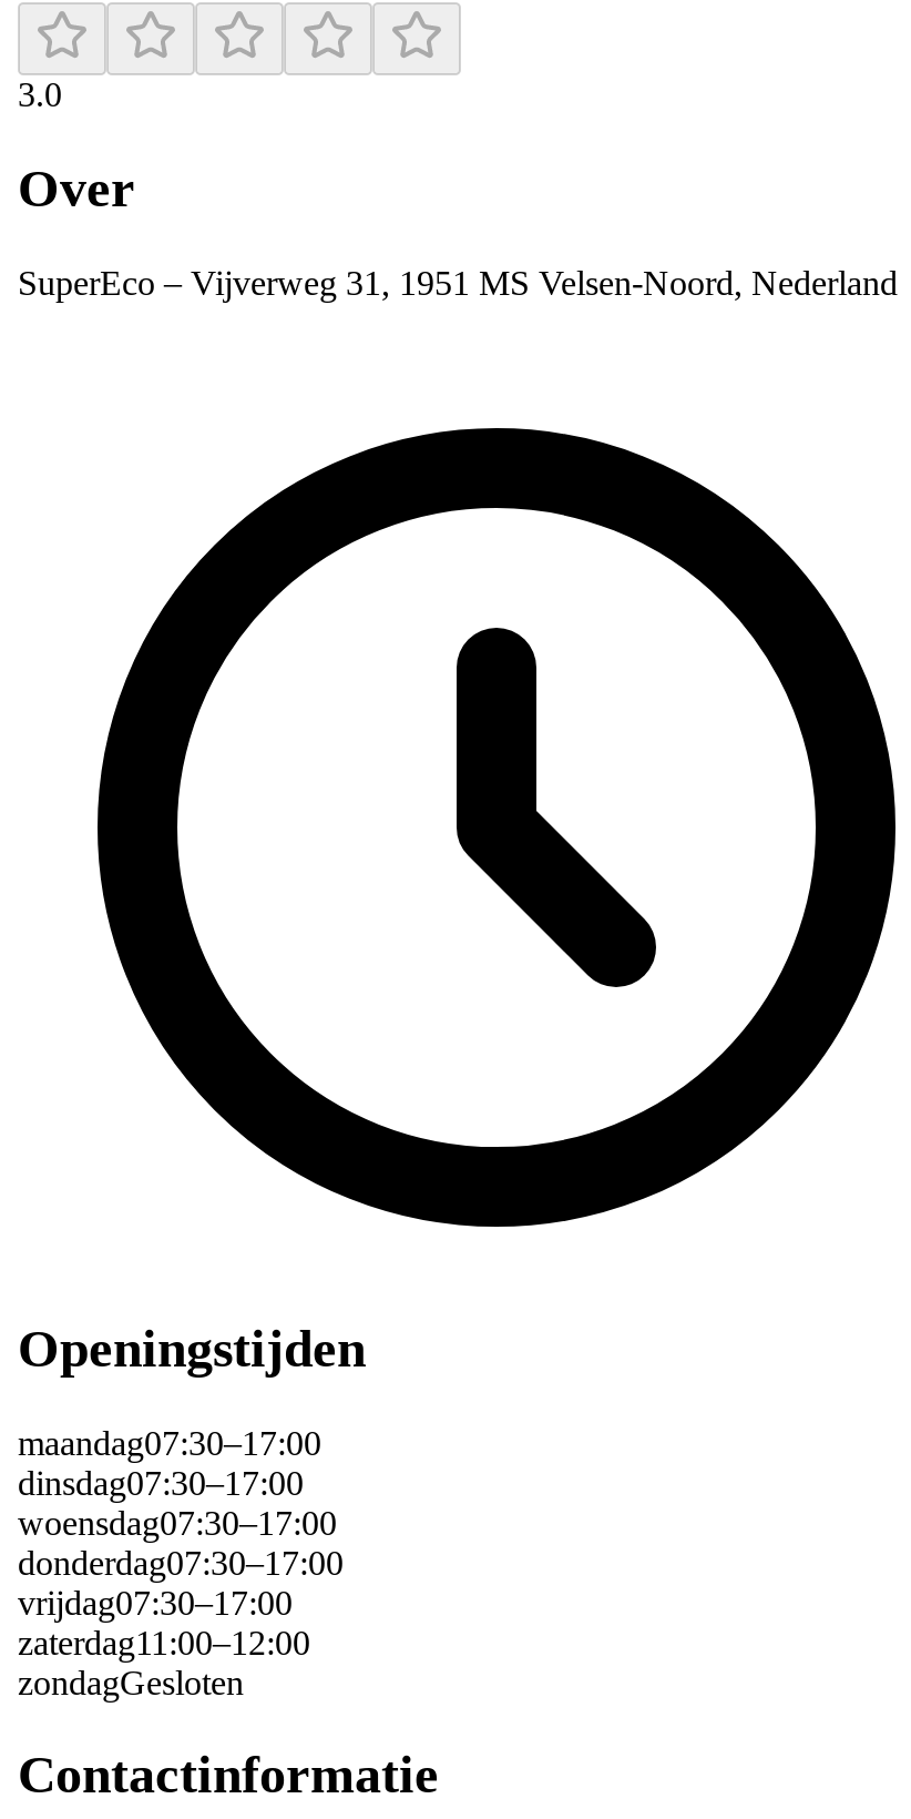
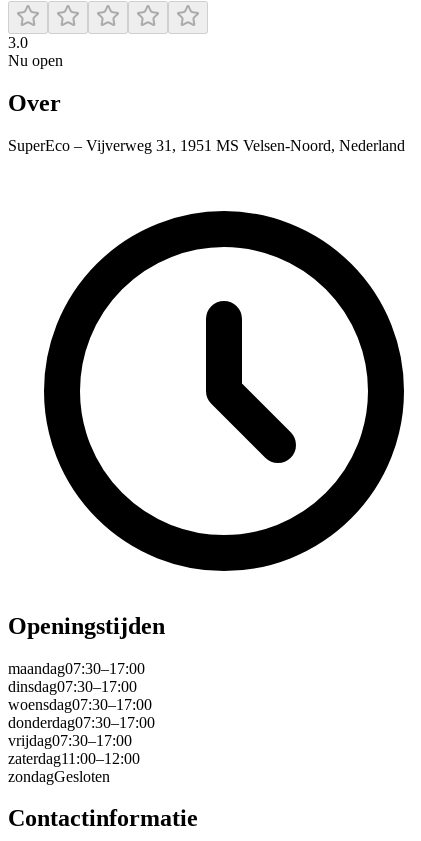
+ Nu open
